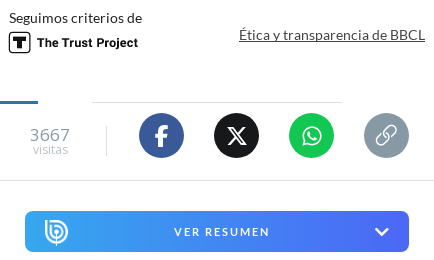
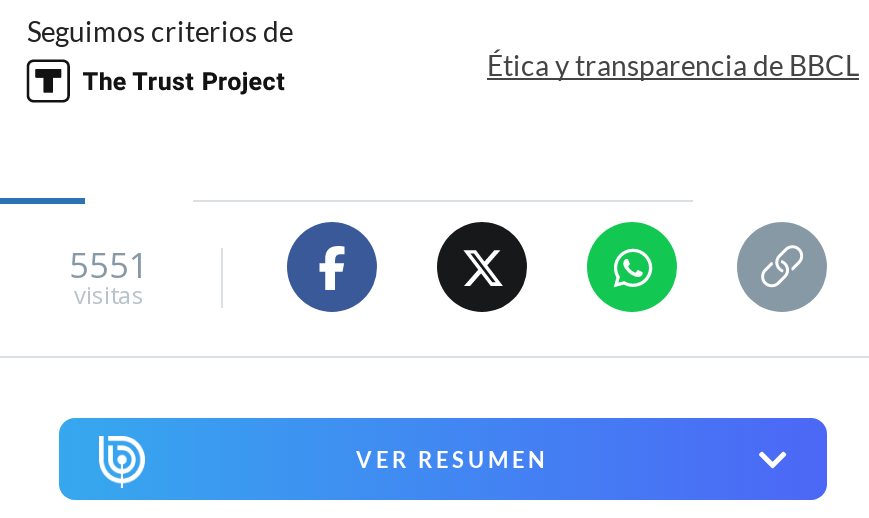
- 3667
+ 5551
